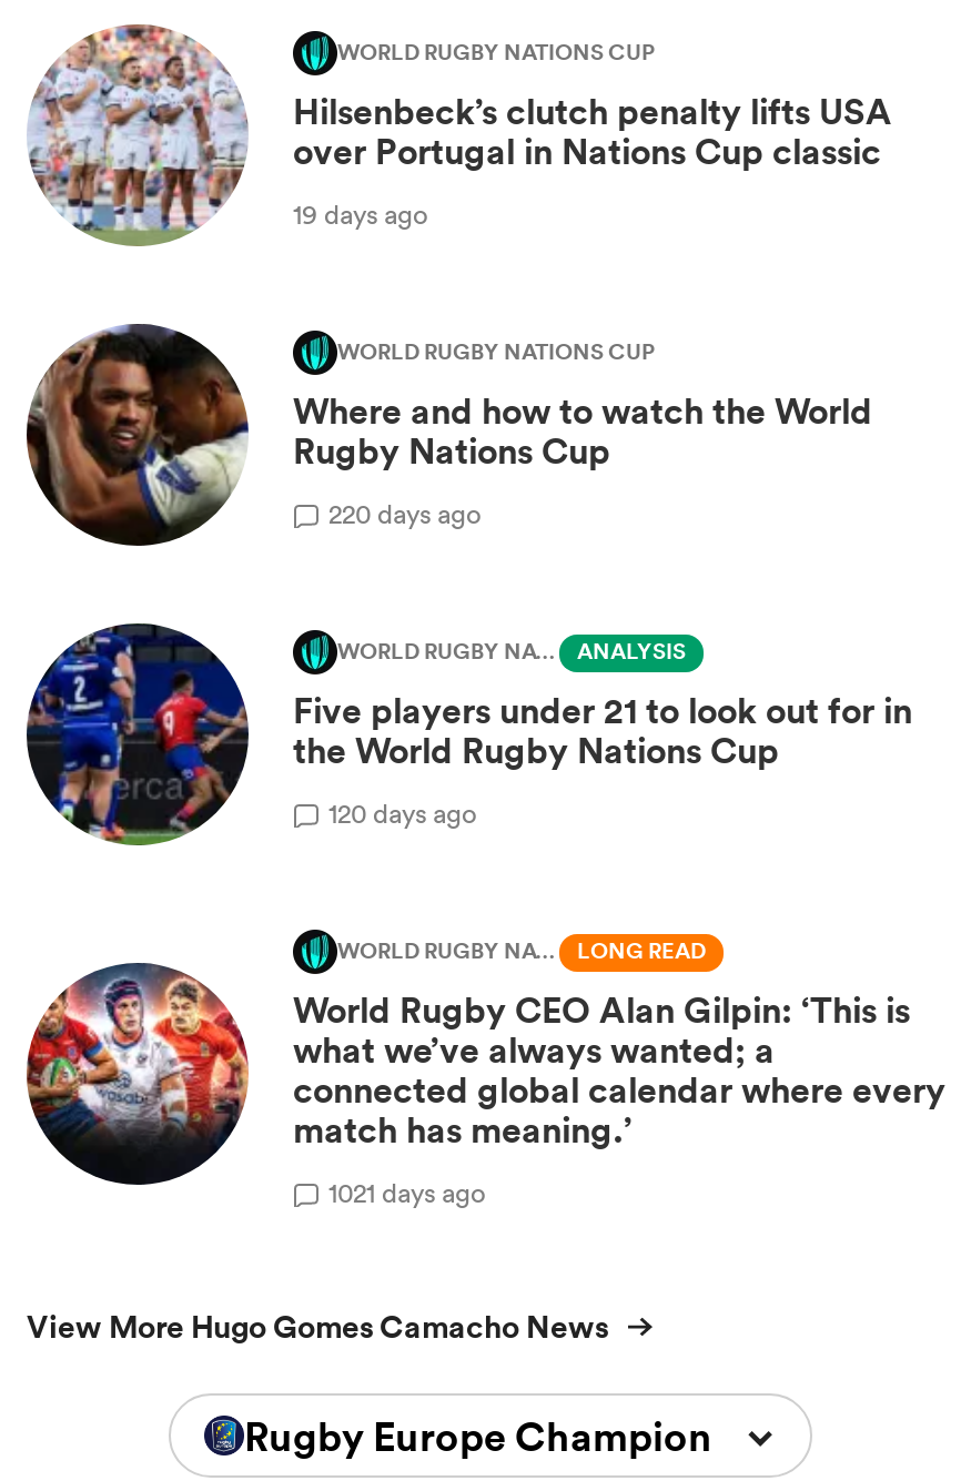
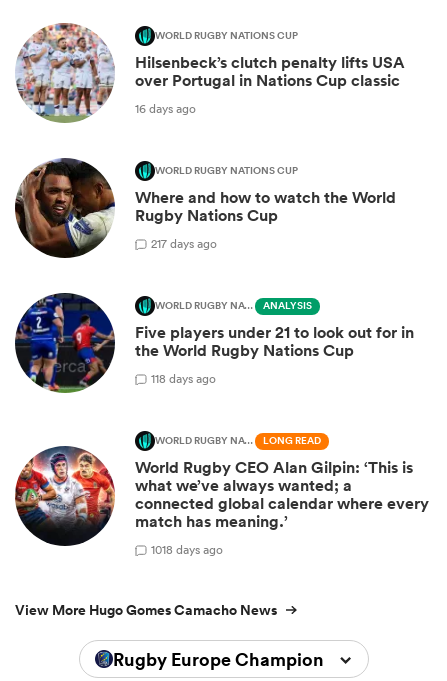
- 19 days ago
+ 16 days ago

- 220 days ago
+ 217 days ago

- 120 days ago
+ 118 days ago

- 1021 days ago
+ 1018 days ago
